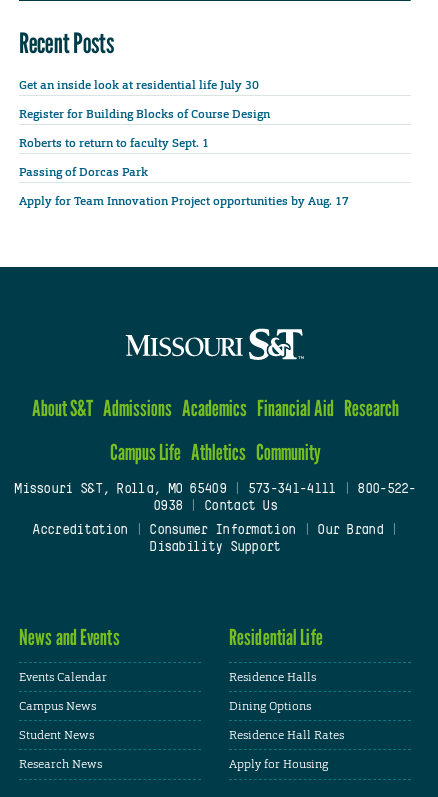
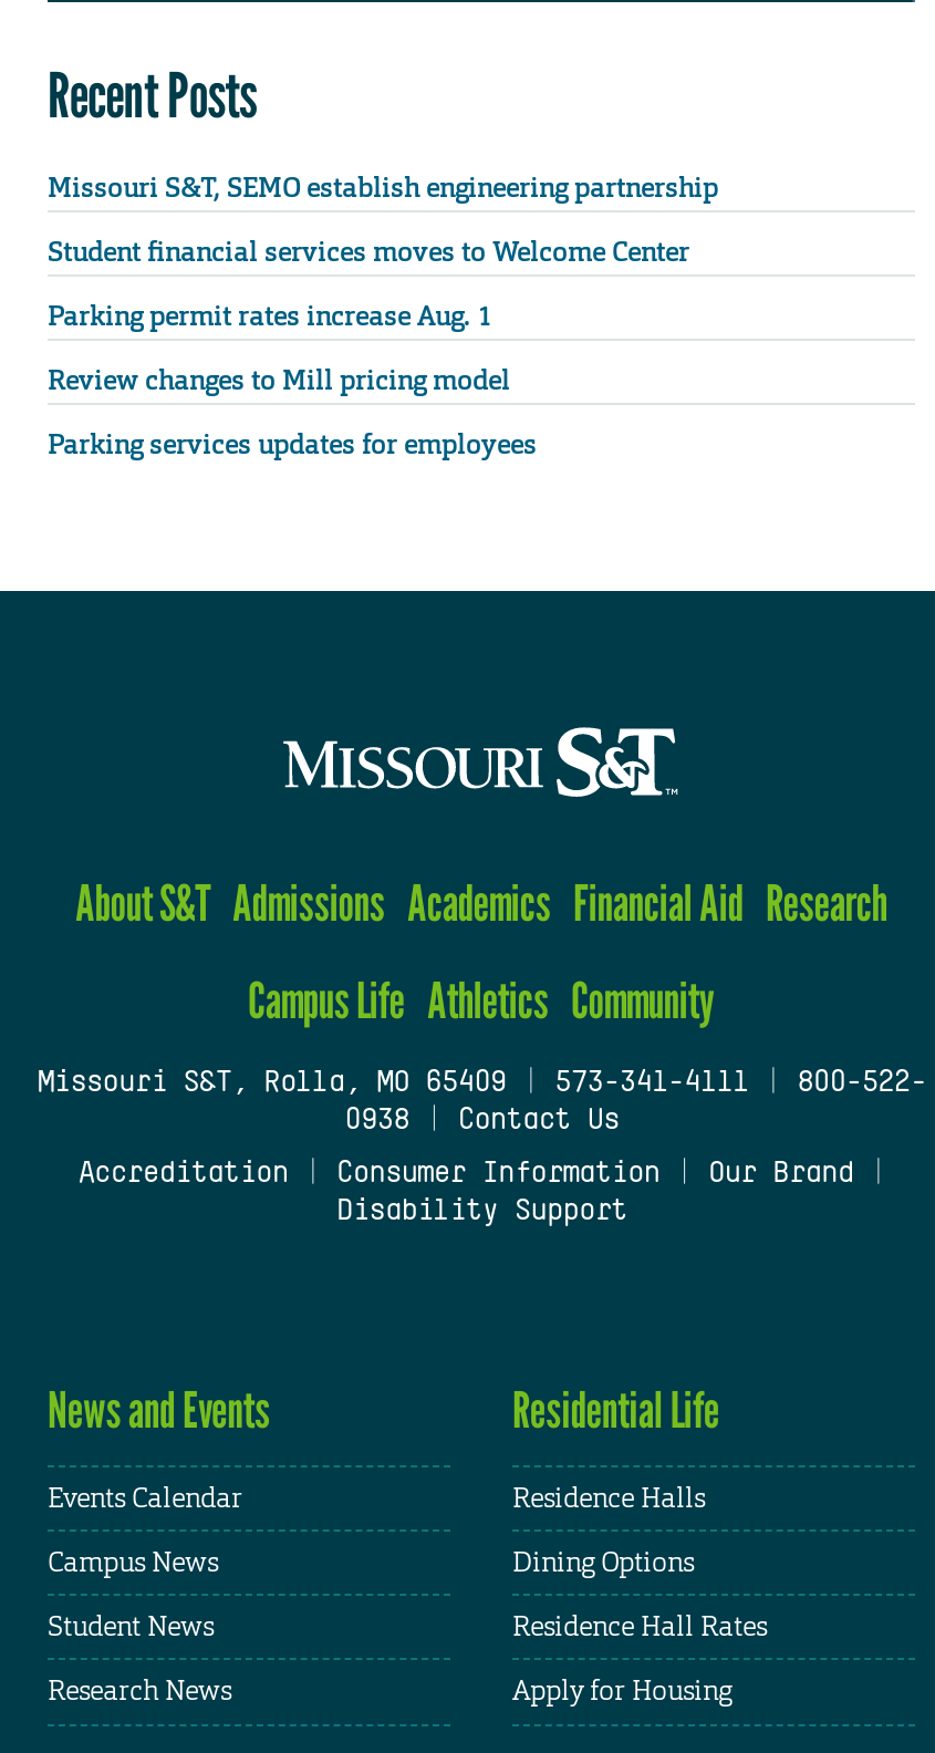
- Get an inside look at residential life July 30
+ Missouri S&T, SEMO establish engineering partnership

- Register for Building Blocks of Course Design
+ Student financial services moves to Welcome Center

- Roberts to return to faculty Sept. 1
+ Parking permit rates increase Aug. 1

- Passing of Dorcas Park
+ Review changes to Mill pricing model

- Apply for Team Innovation Project opportunities by Aug. 17
+ Parking services updates for employees
